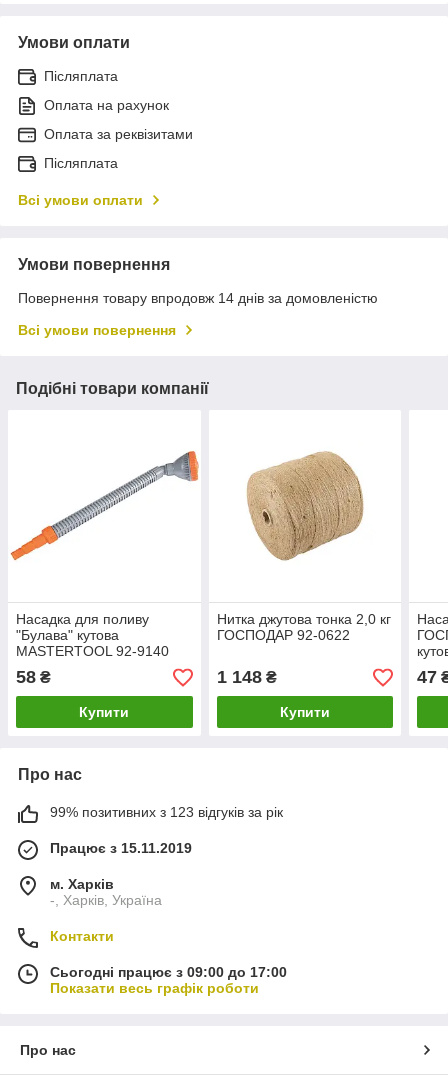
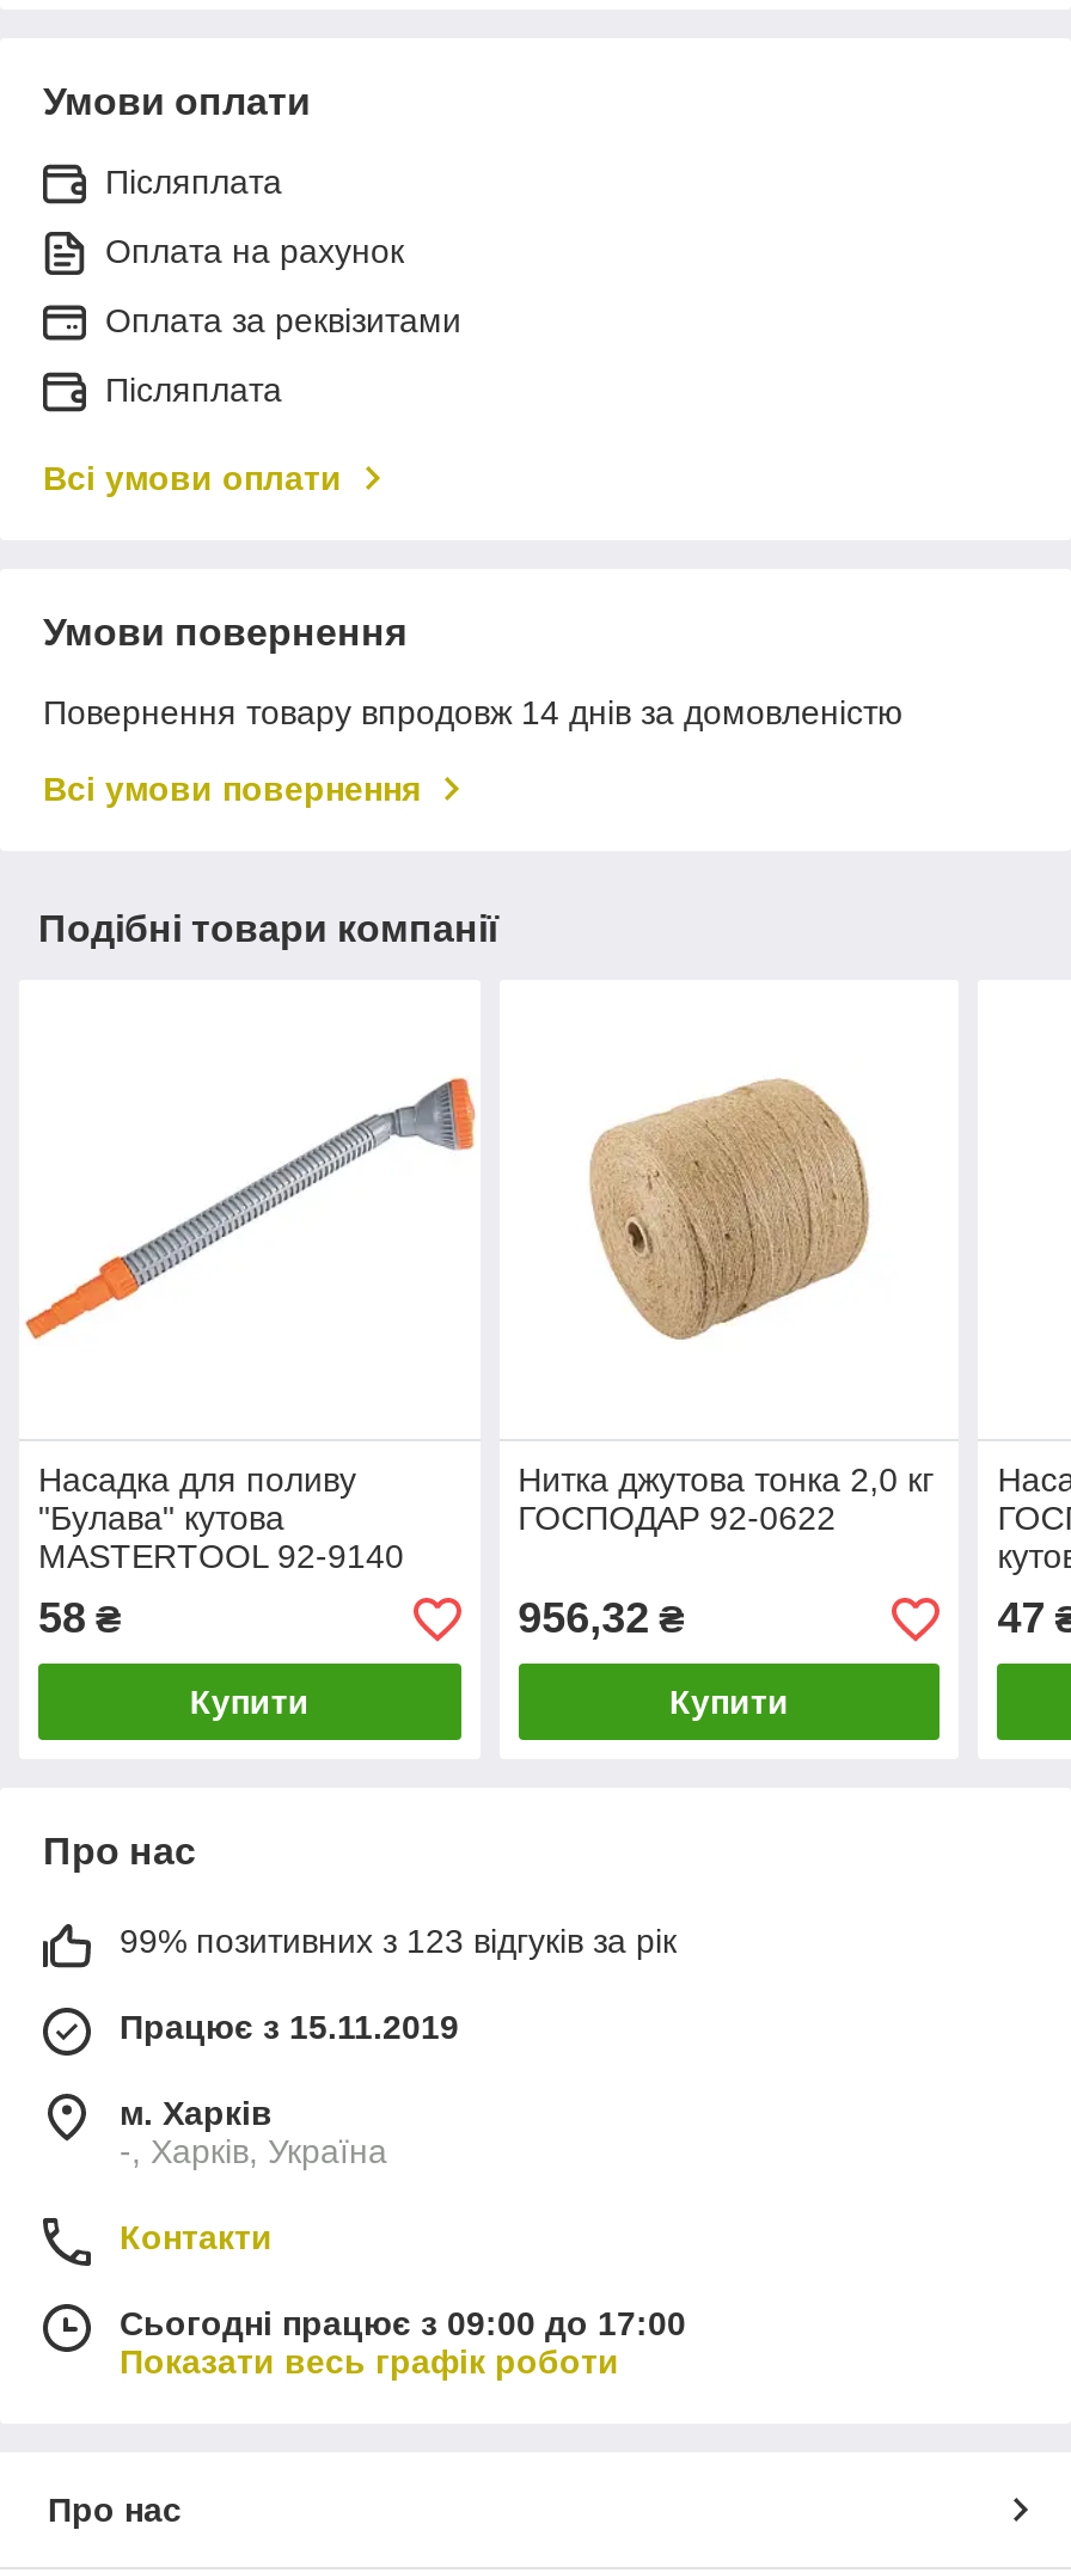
- 1 148 ₴
+ 956,32 ₴
